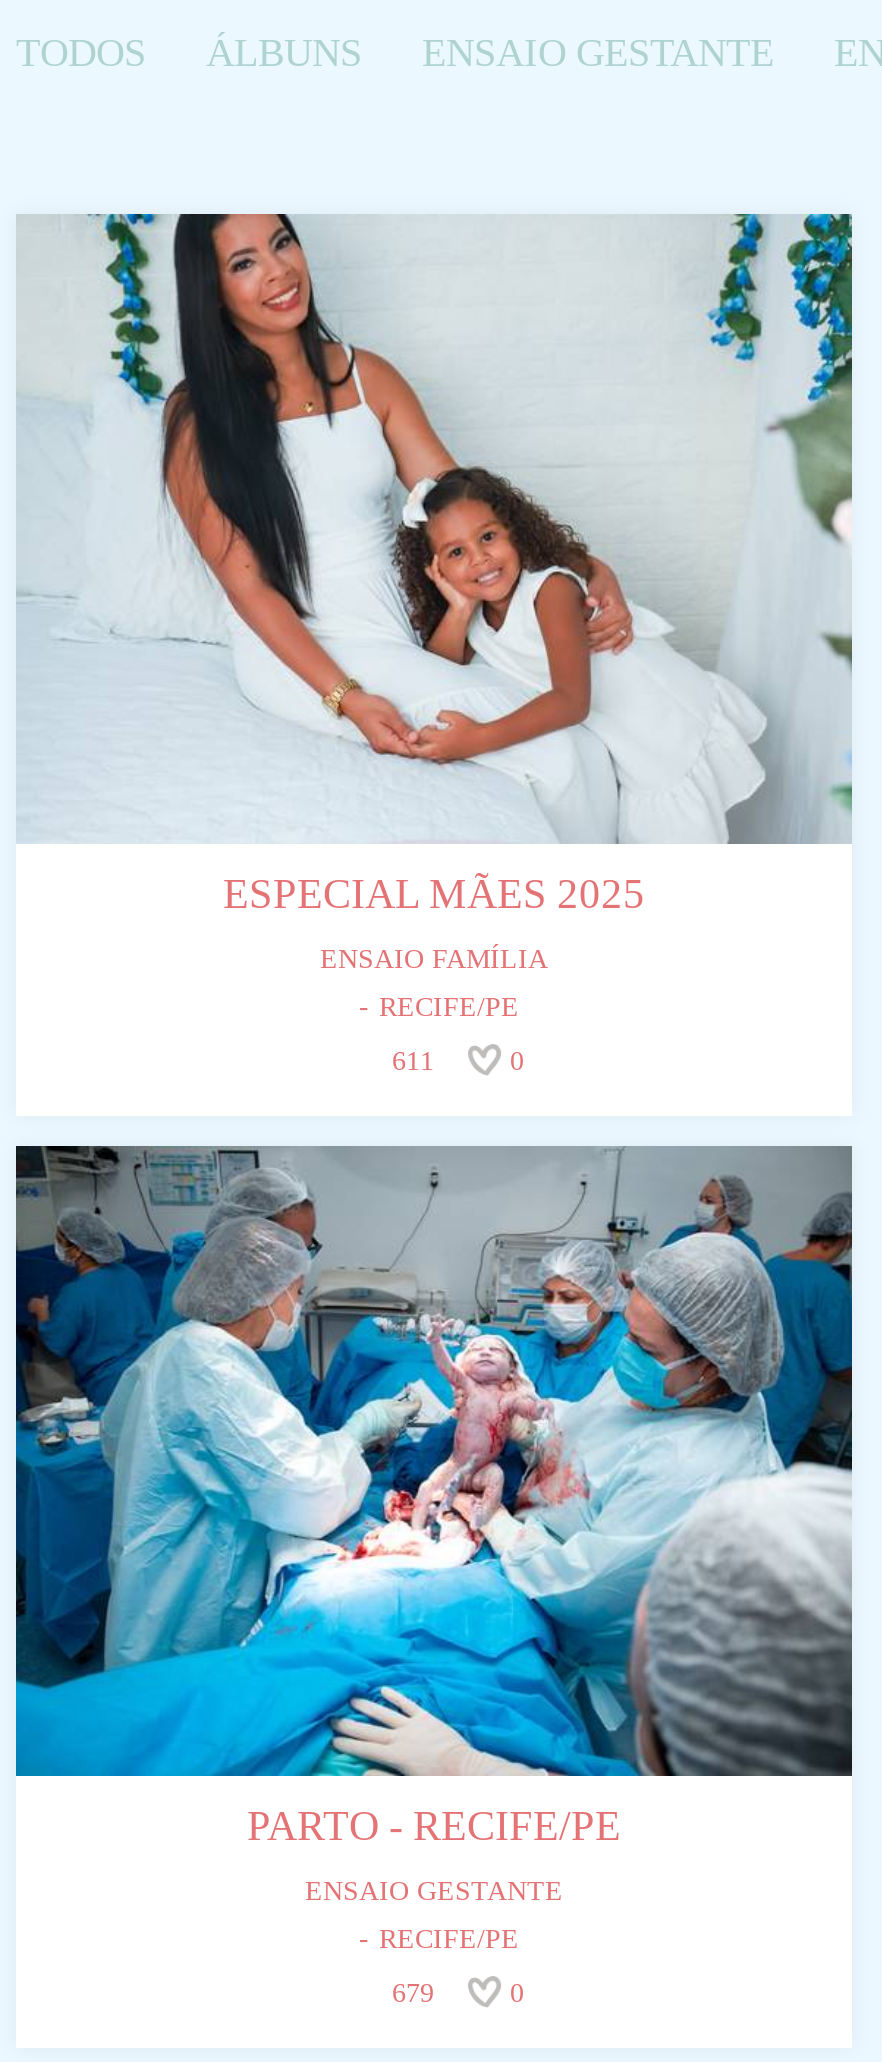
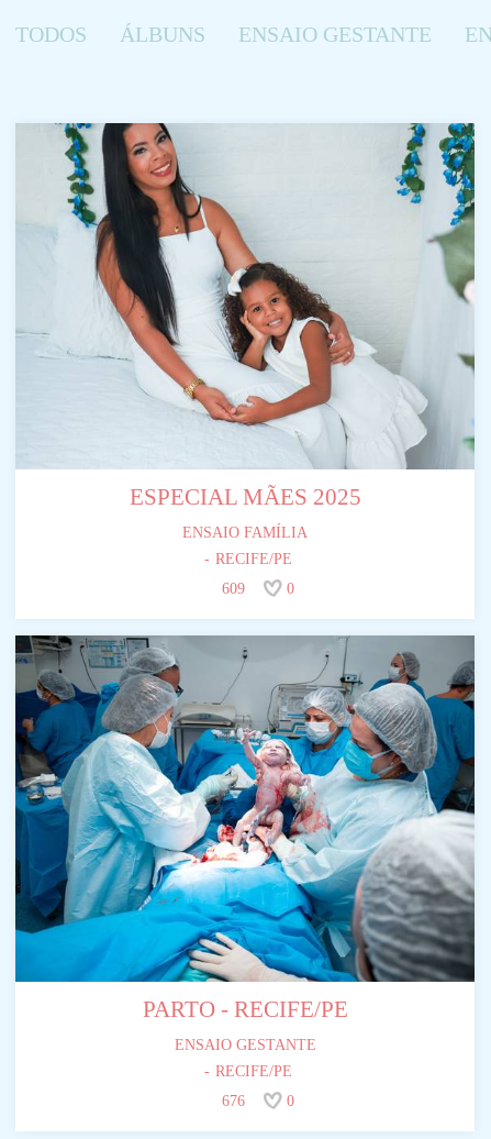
- 611
+ 609

- 679
+ 676
